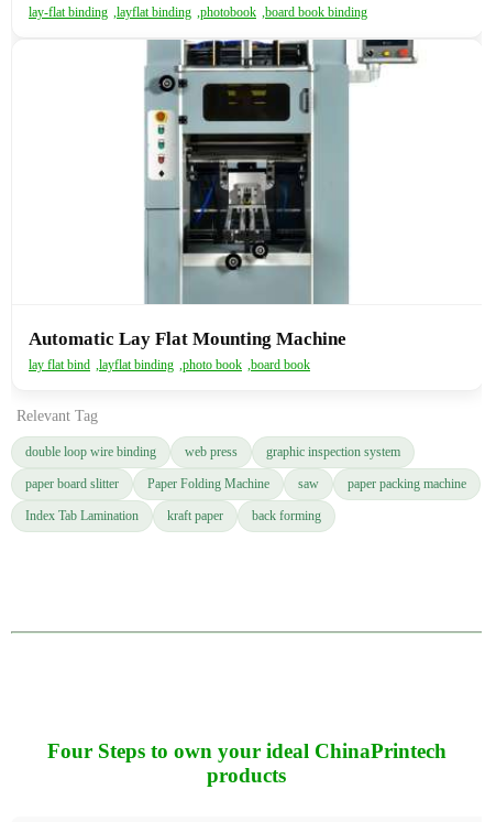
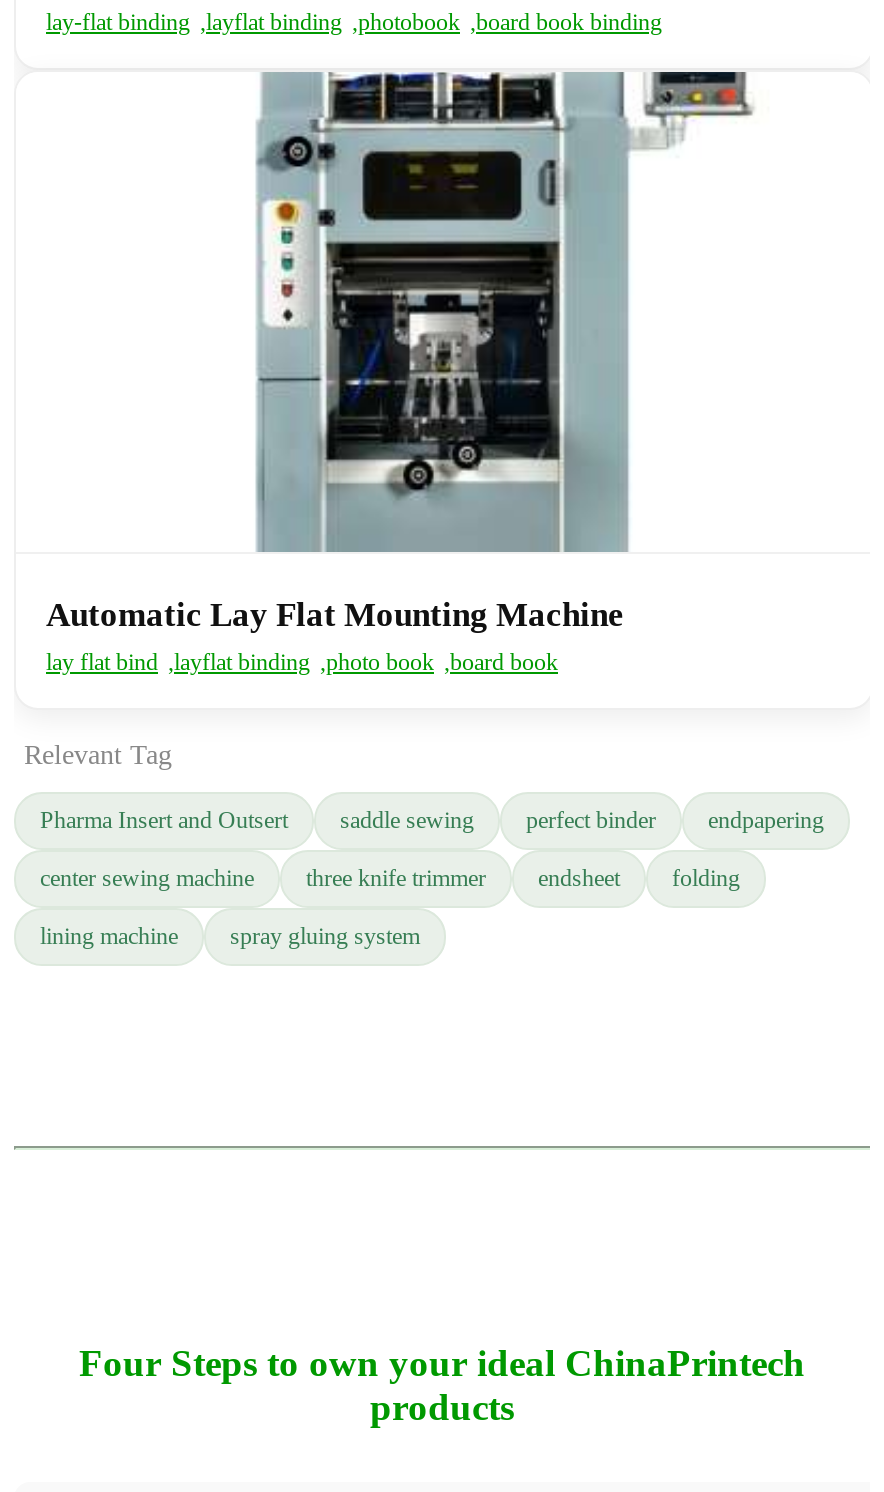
- double loop wire binding
- web press
- graphic inspection system
+ Pharma Insert and Outsert
+ saddle sewing
+ perfect binder
+ endpapering

- paper board slitter
- Paper Folding Machine
- saw
- paper packing machine
+ center sewing machine
+ three knife trimmer
+ endsheet
+ folding

- Index Tab Lamination
- kraft paper
- back forming
+ lining machine
+ spray gluing system
